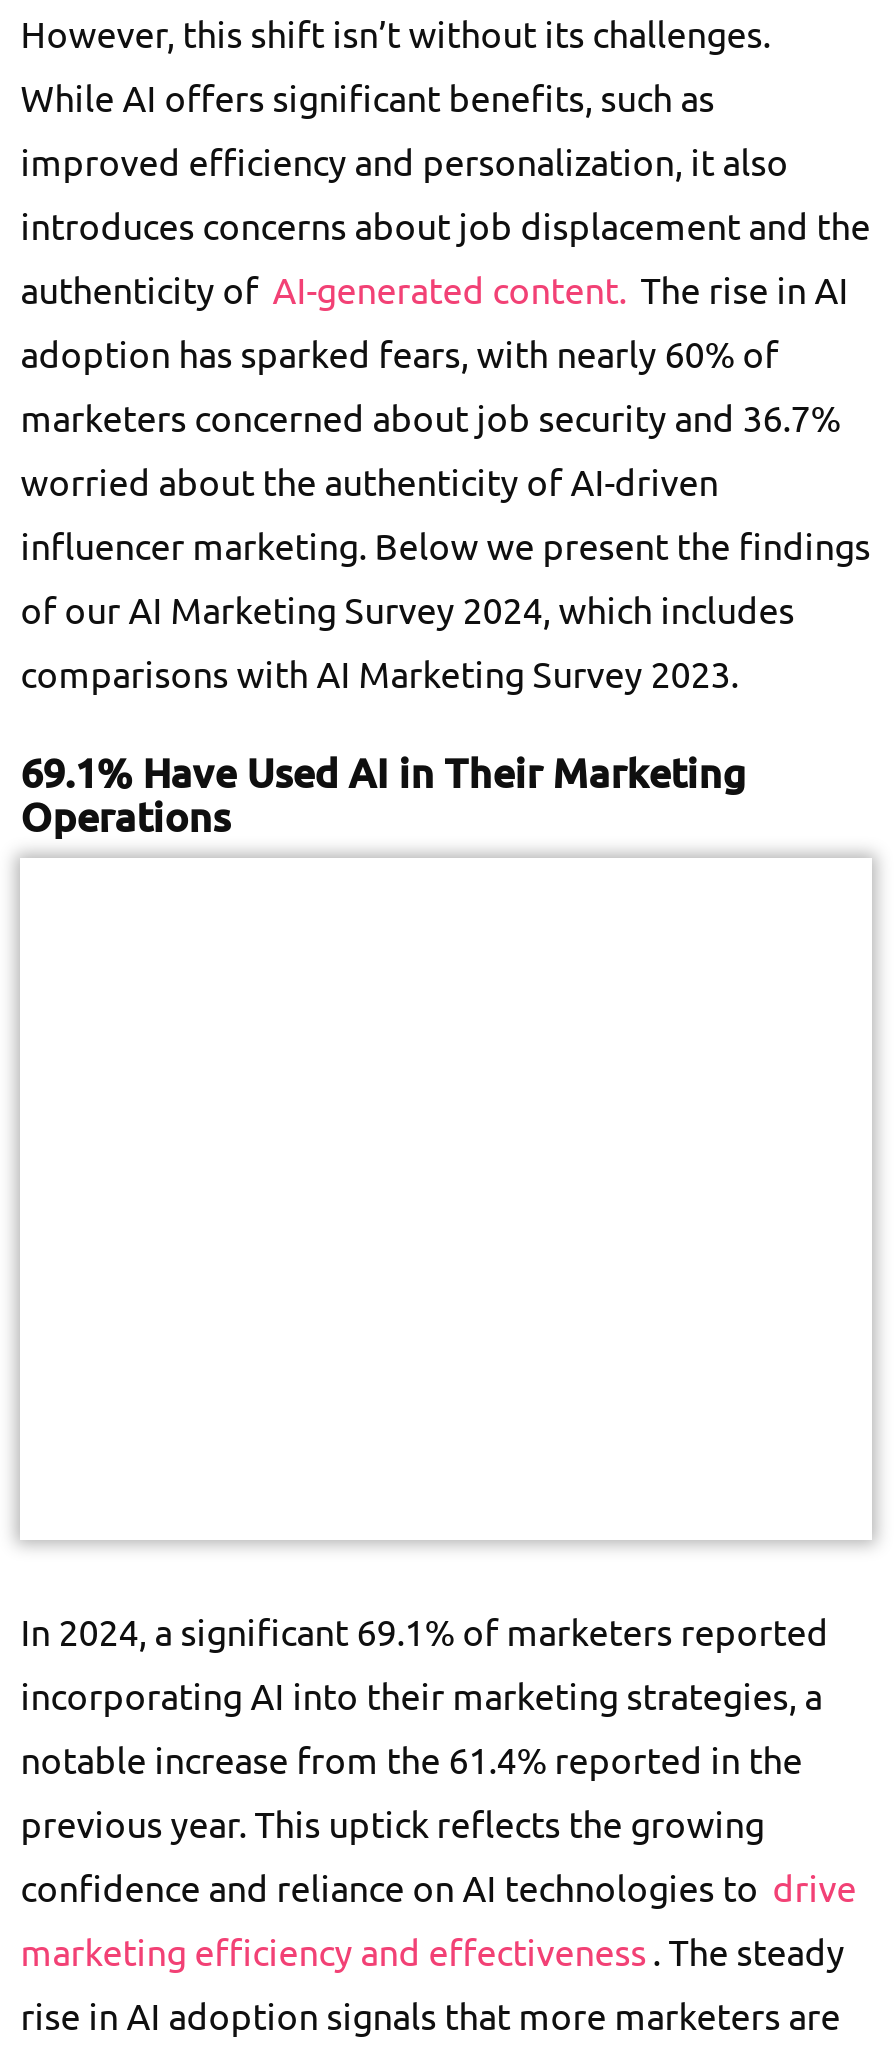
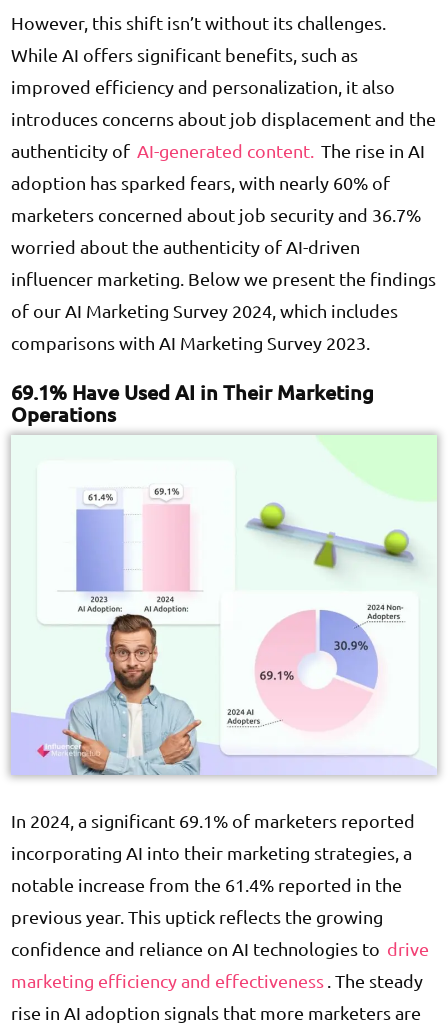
+ [image]
